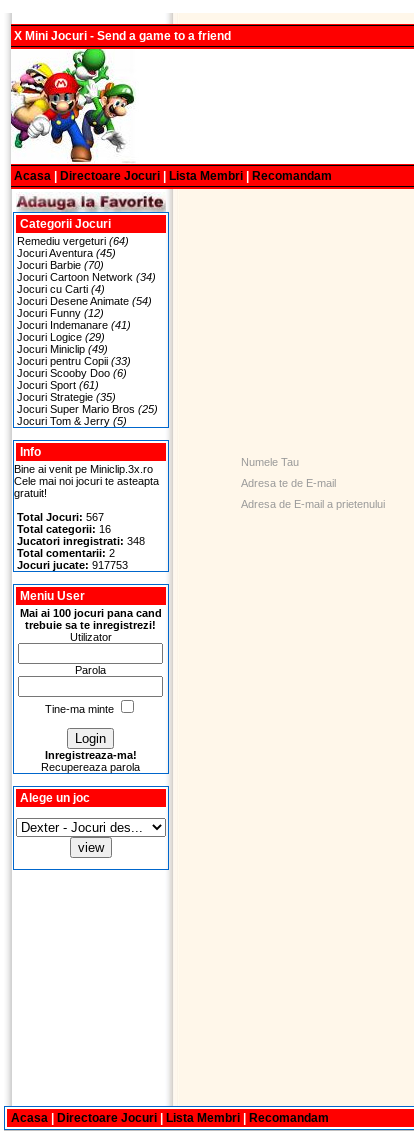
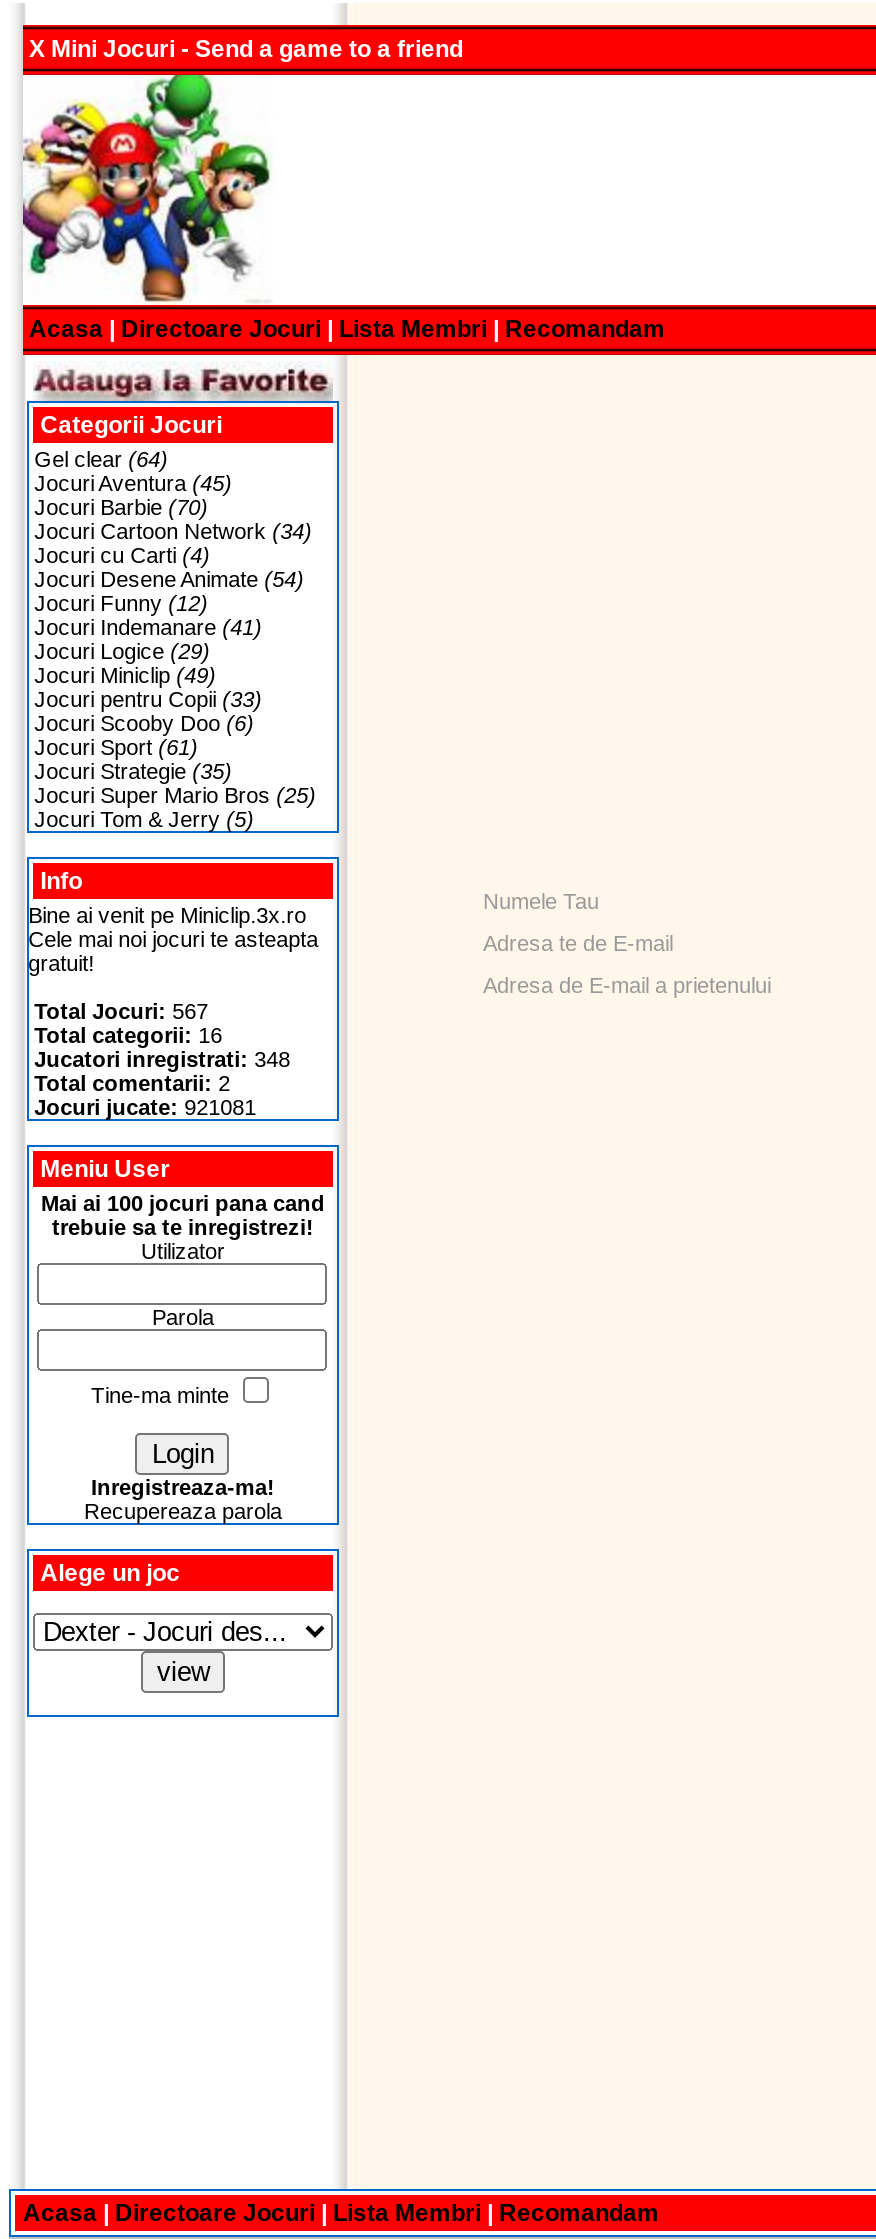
- Remediu vergeturi (64)
+ Gel clear (64)

- Jocuri jucate: 917753
+ Jocuri jucate: 921081
